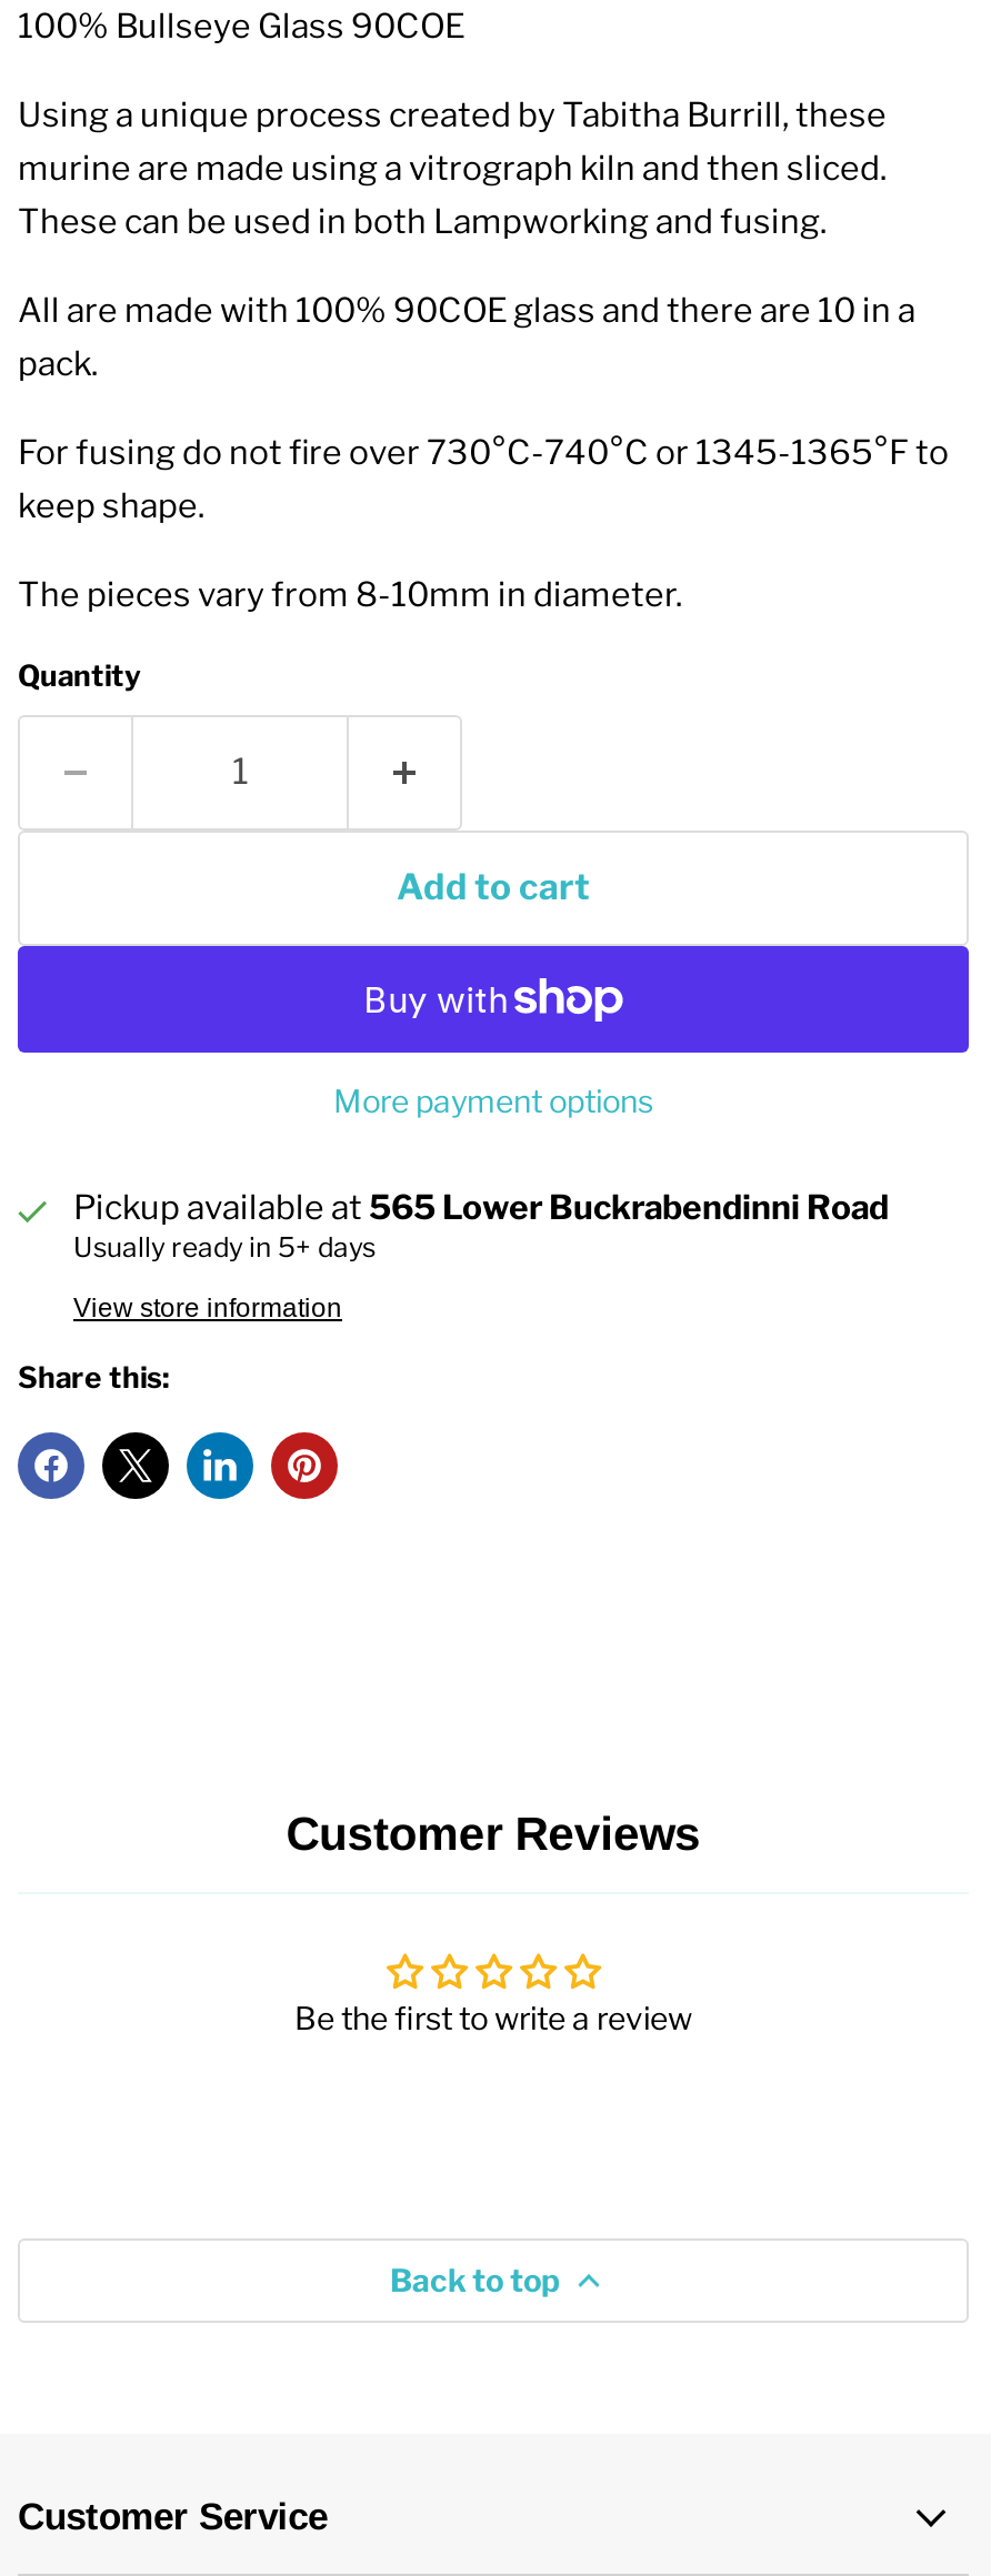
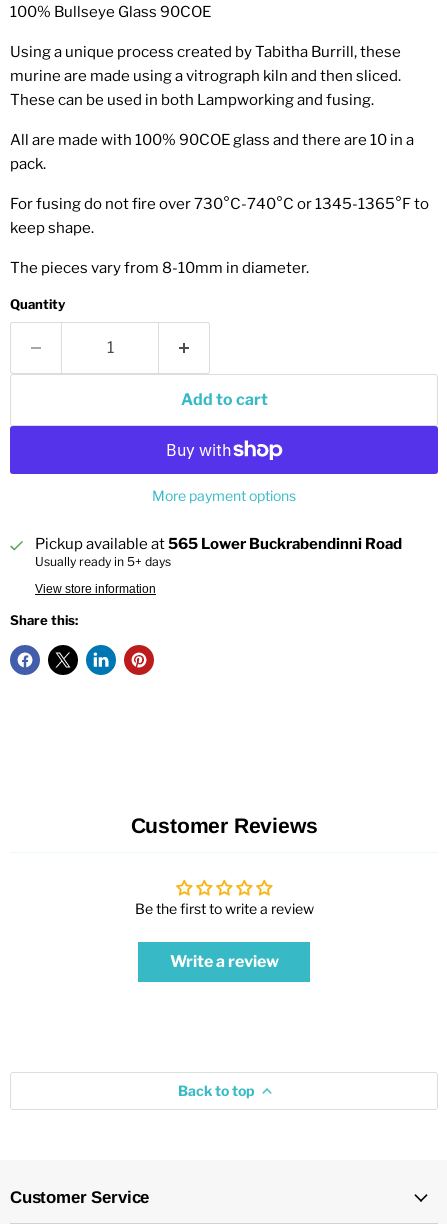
+ Write a review
